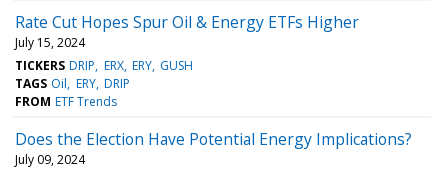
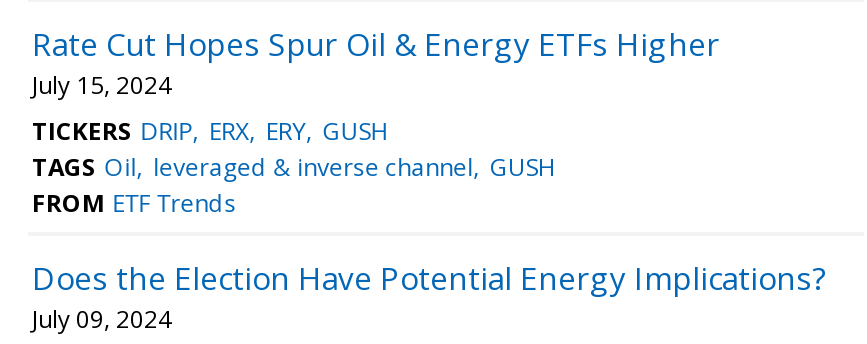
- TAGS Oil ERY DRIP
+ TAGS Oil leveraged & inverse channel GUSH
